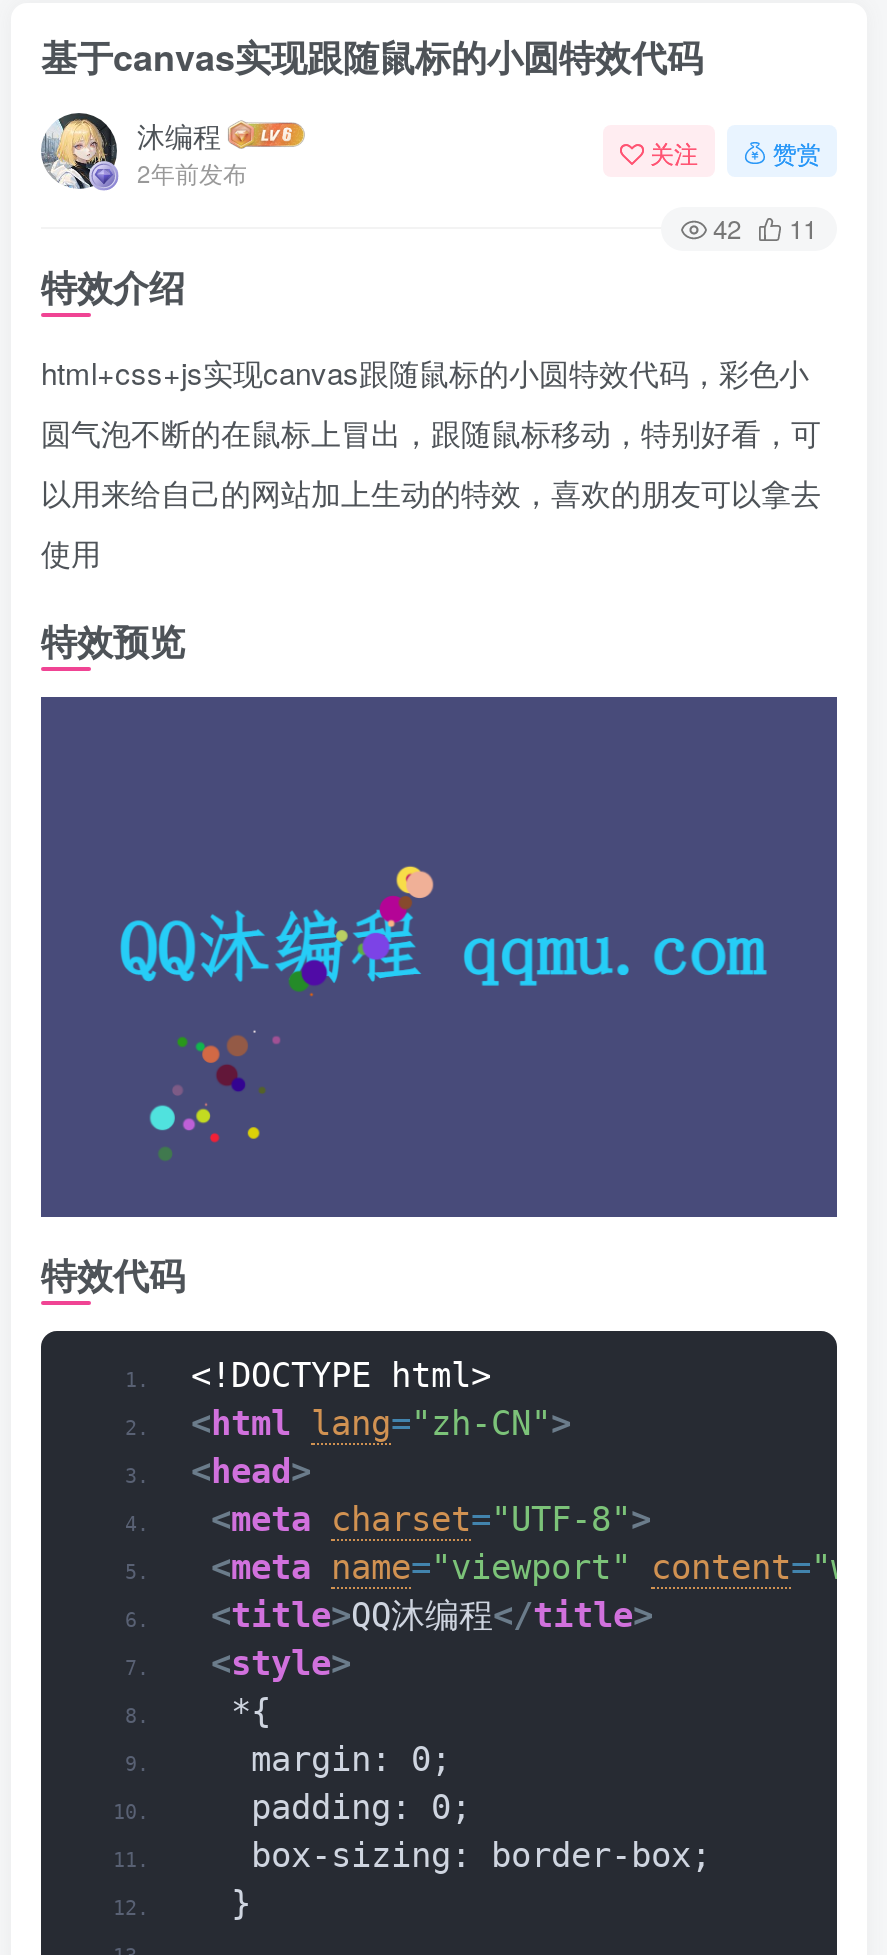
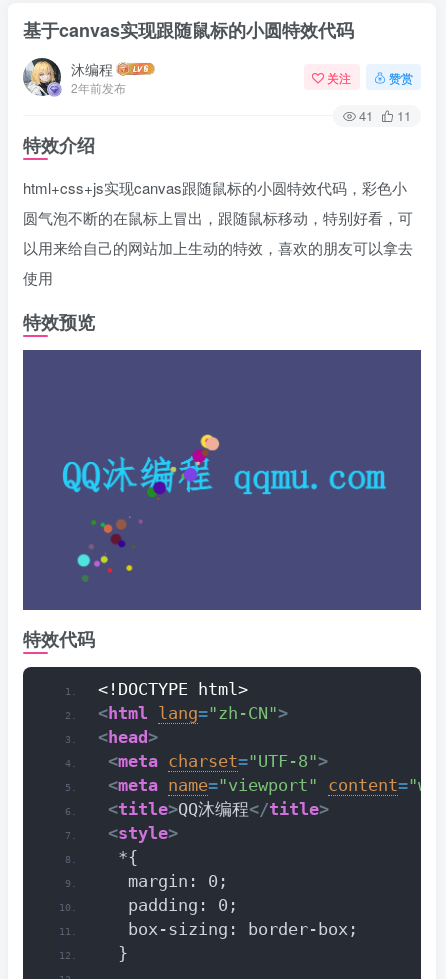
- 42 11
+ 41 11
